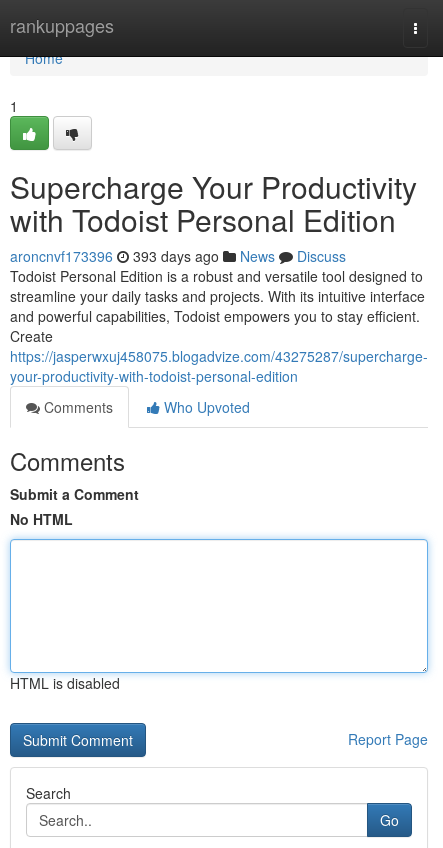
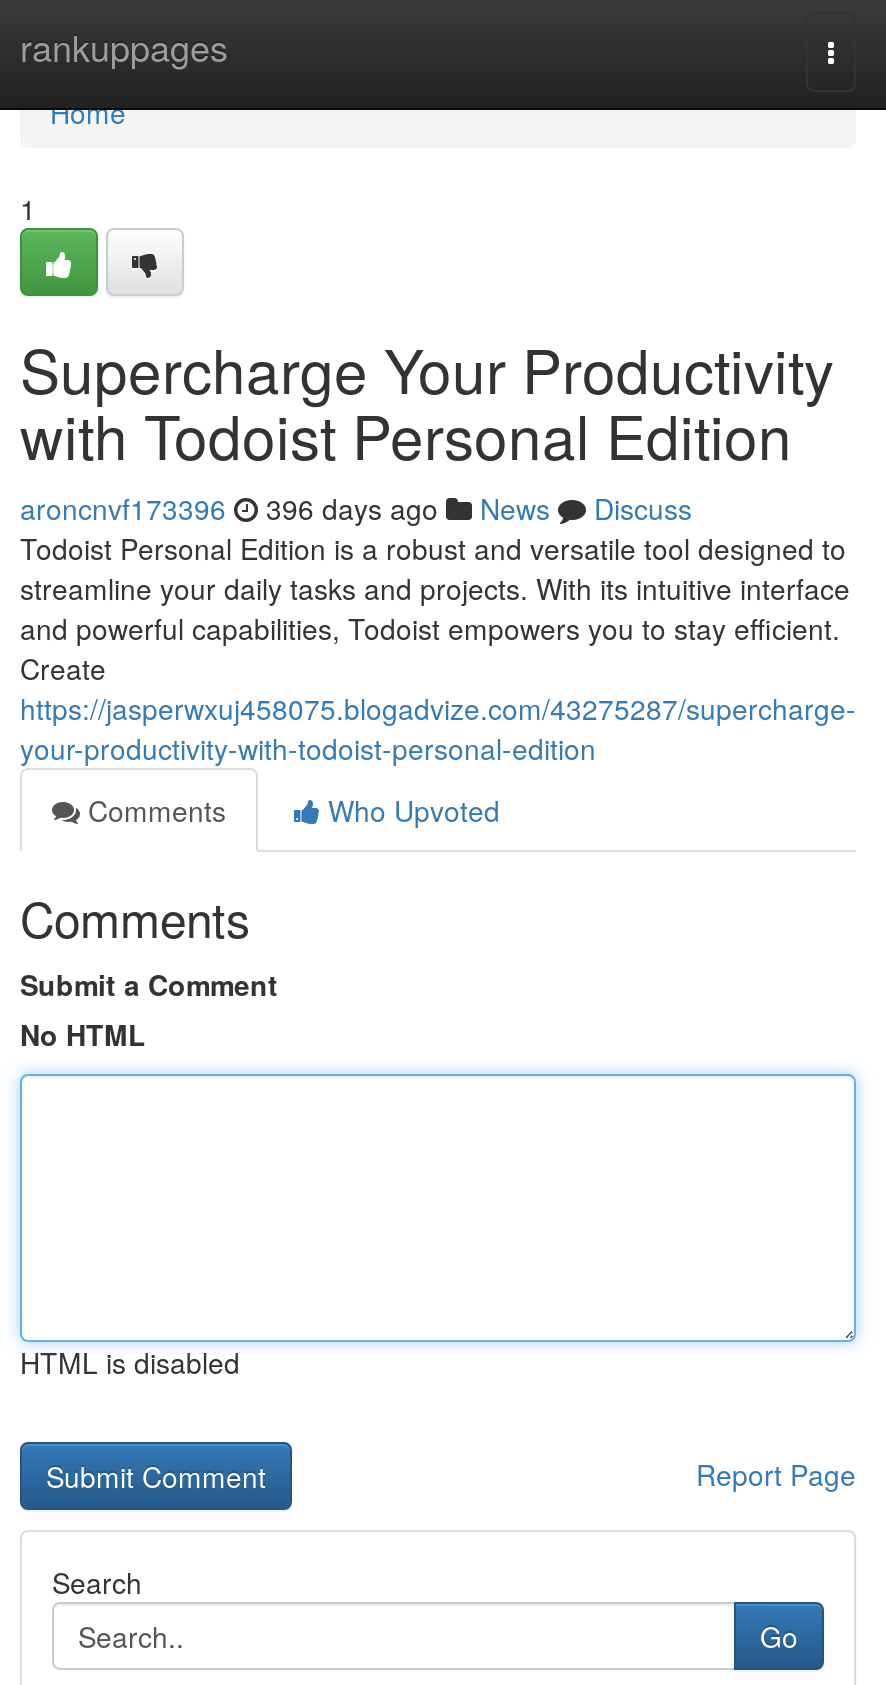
- aroncnvf173396 393 days ago News Discuss
+ aroncnvf173396 396 days ago News Discuss
